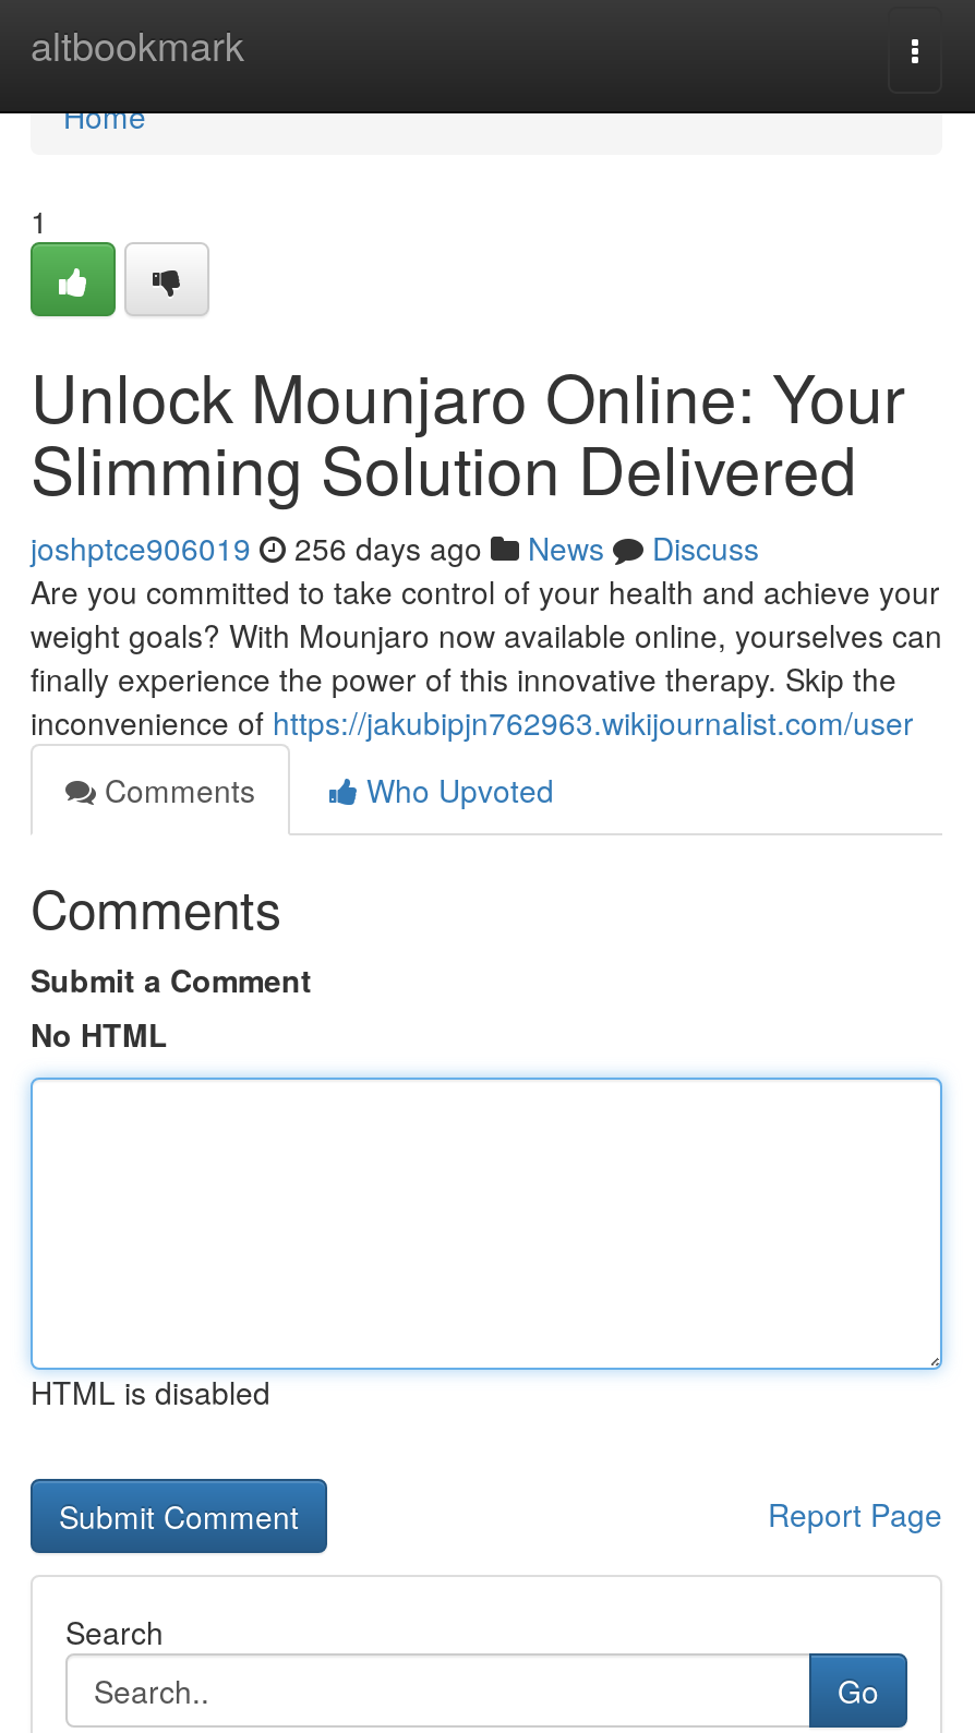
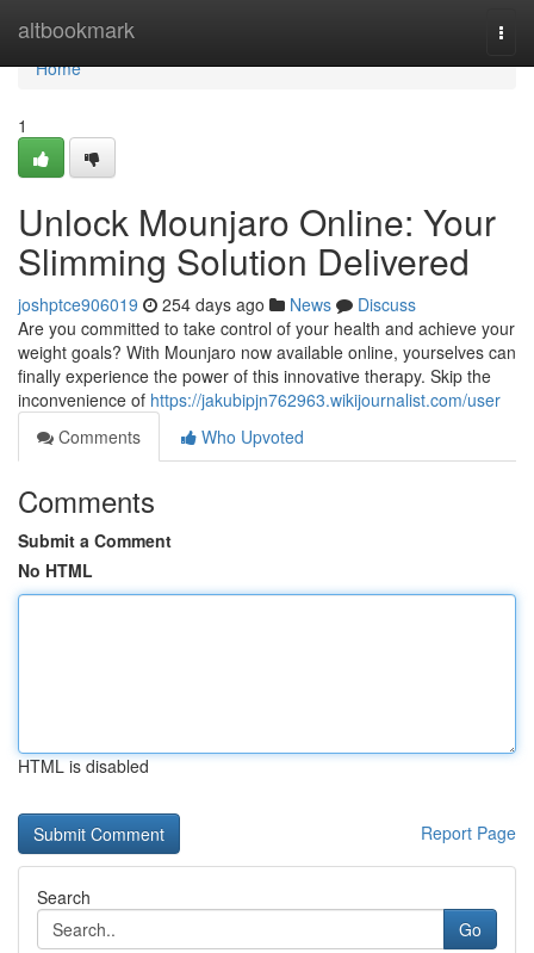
- joshptce906019 256 days ago News Discuss
+ joshptce906019 254 days ago News Discuss
